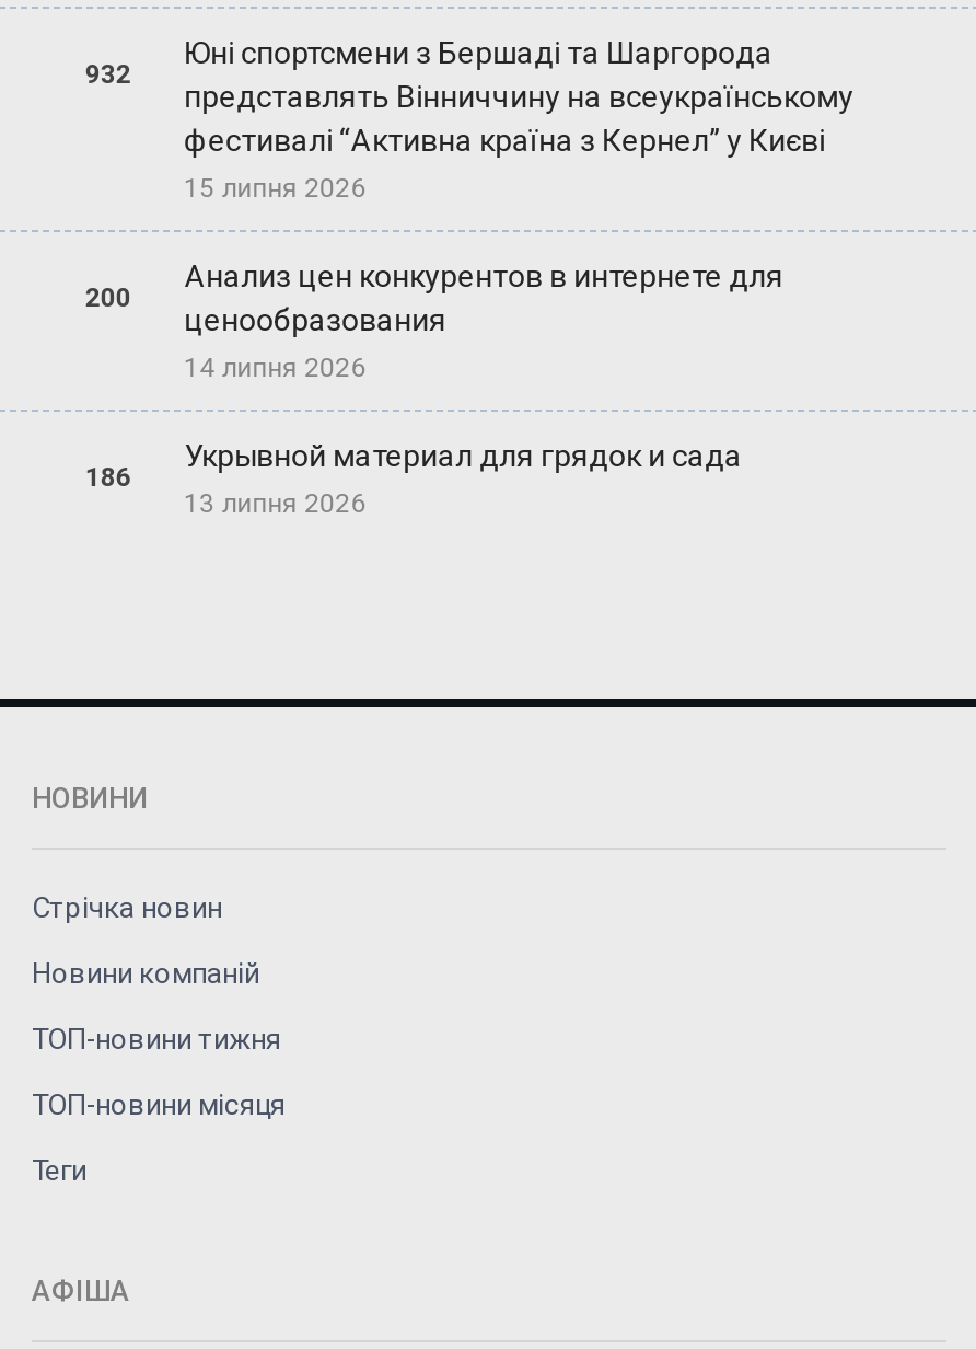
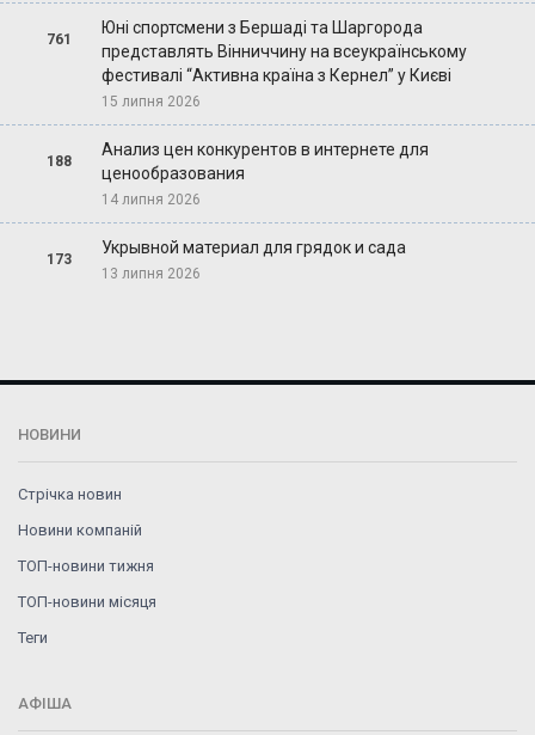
- 932
+ 761

- 200
+ 188

- 186
+ 173
